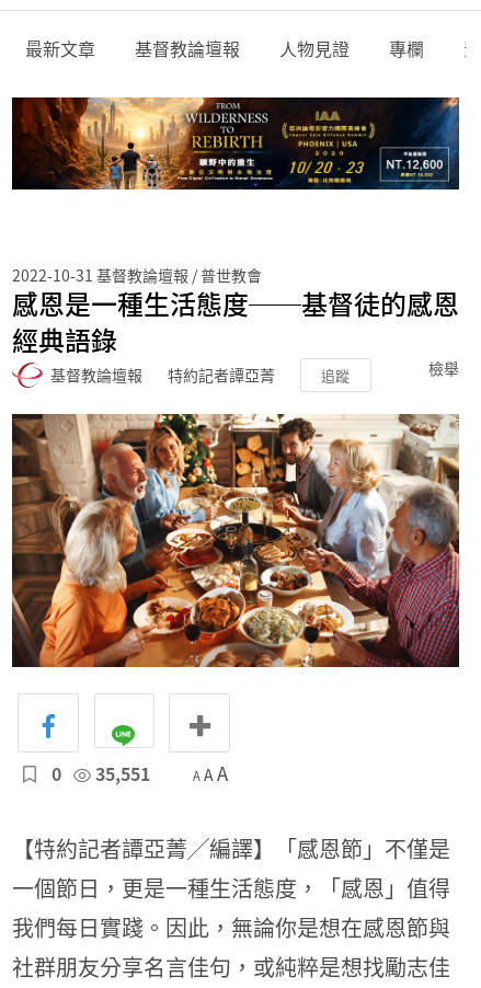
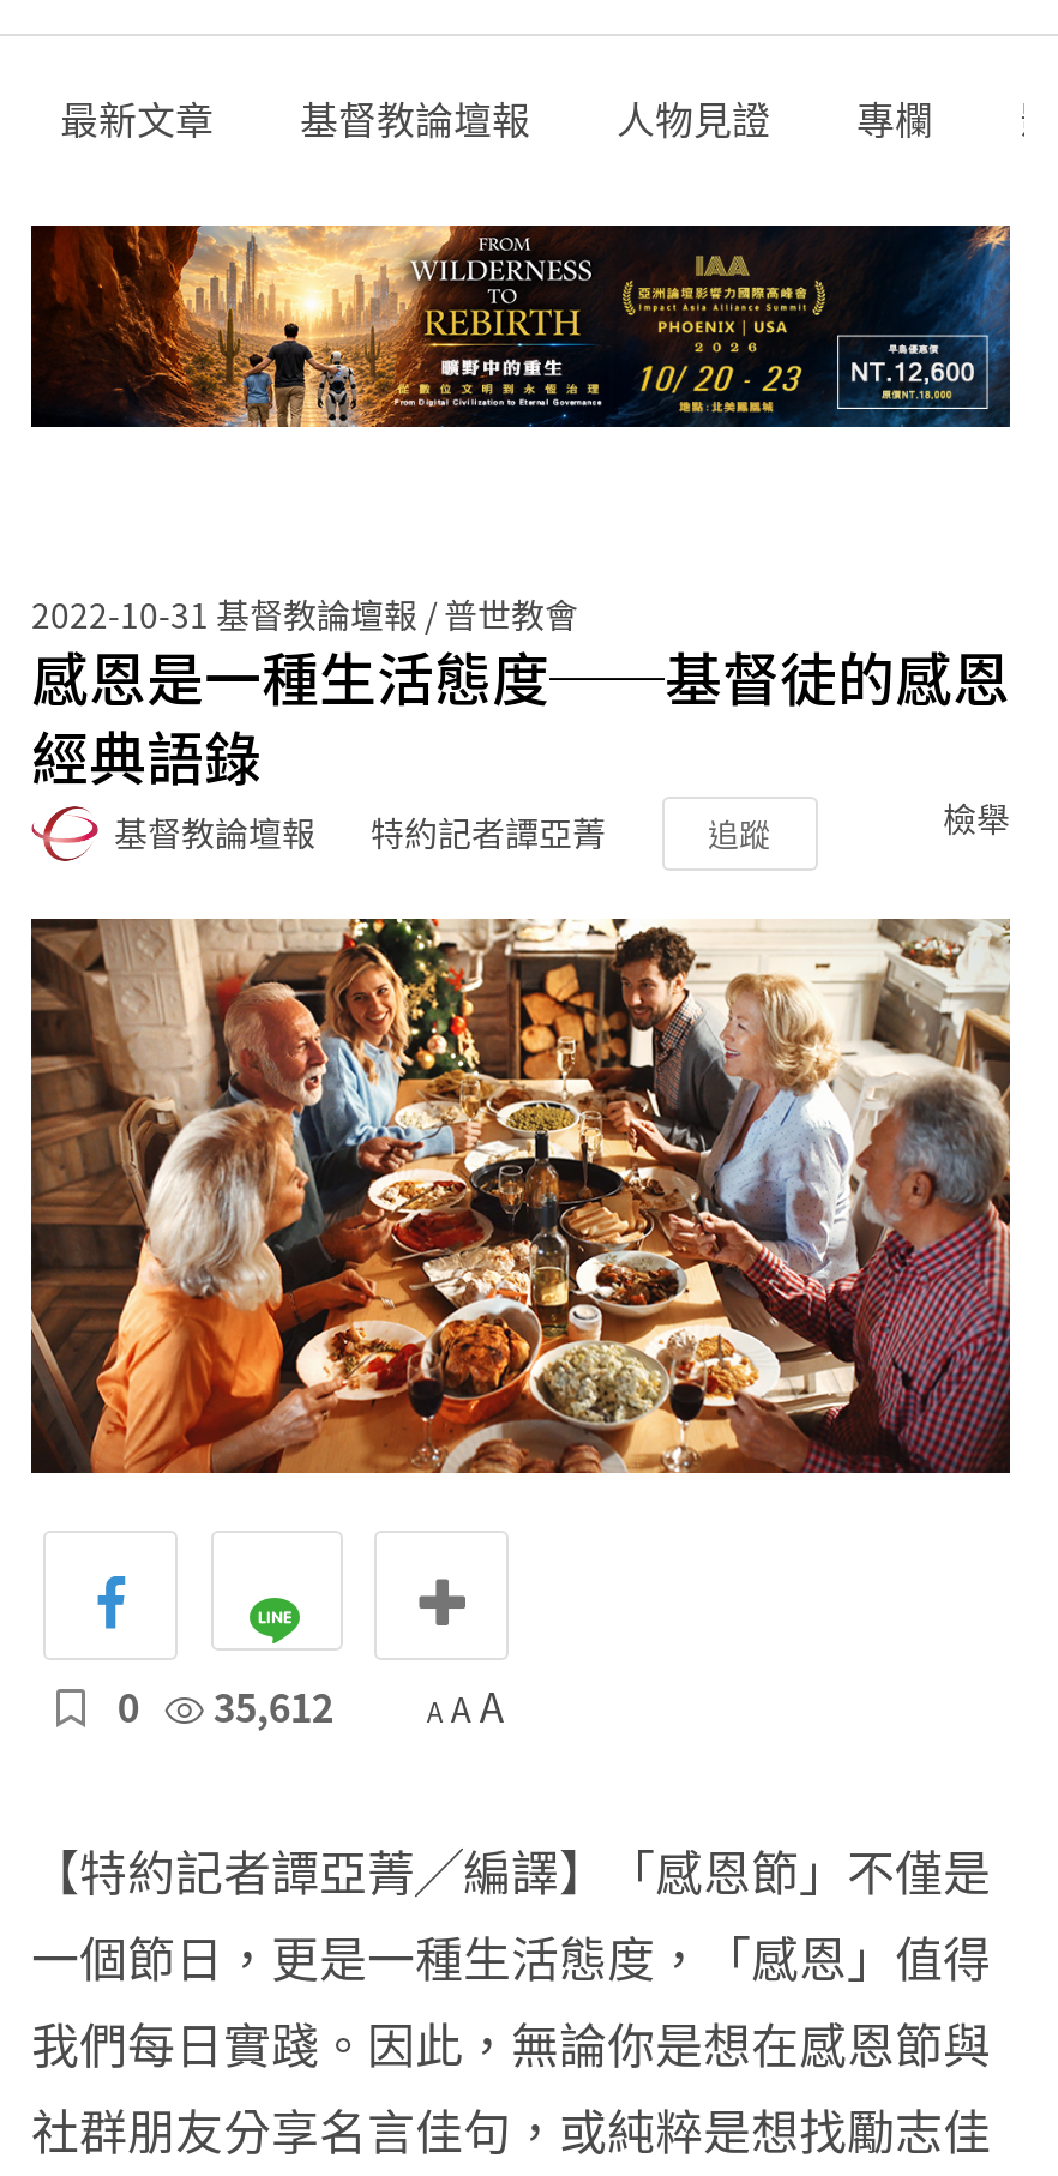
- 0 35,551 A A A
+ 0 35,612 A A A
